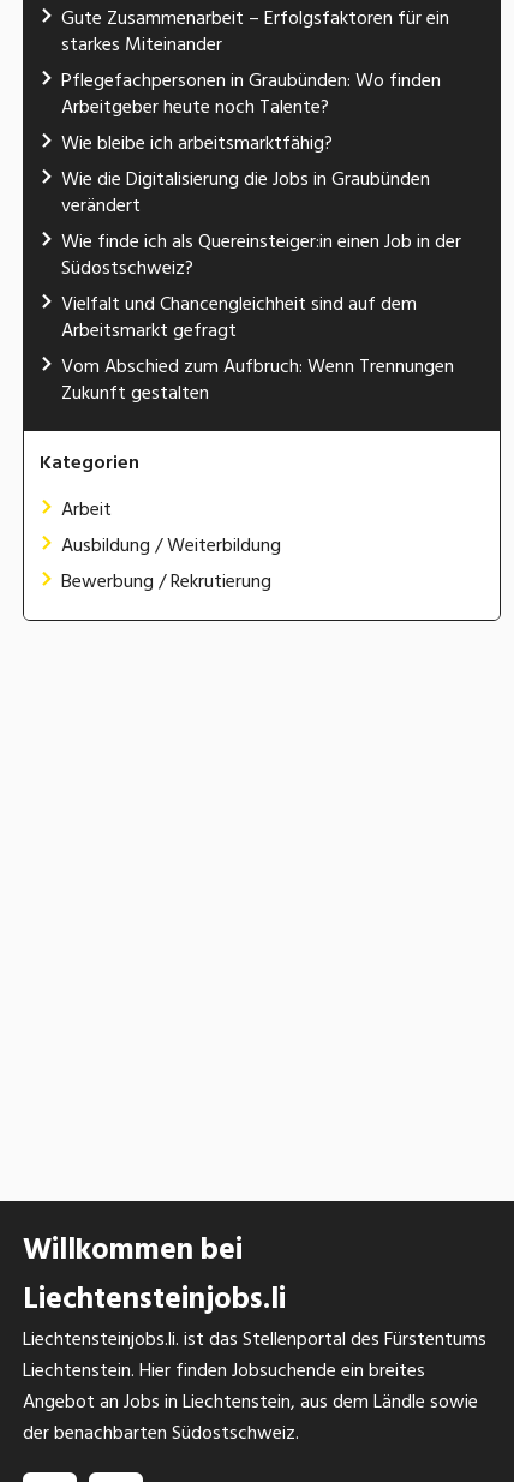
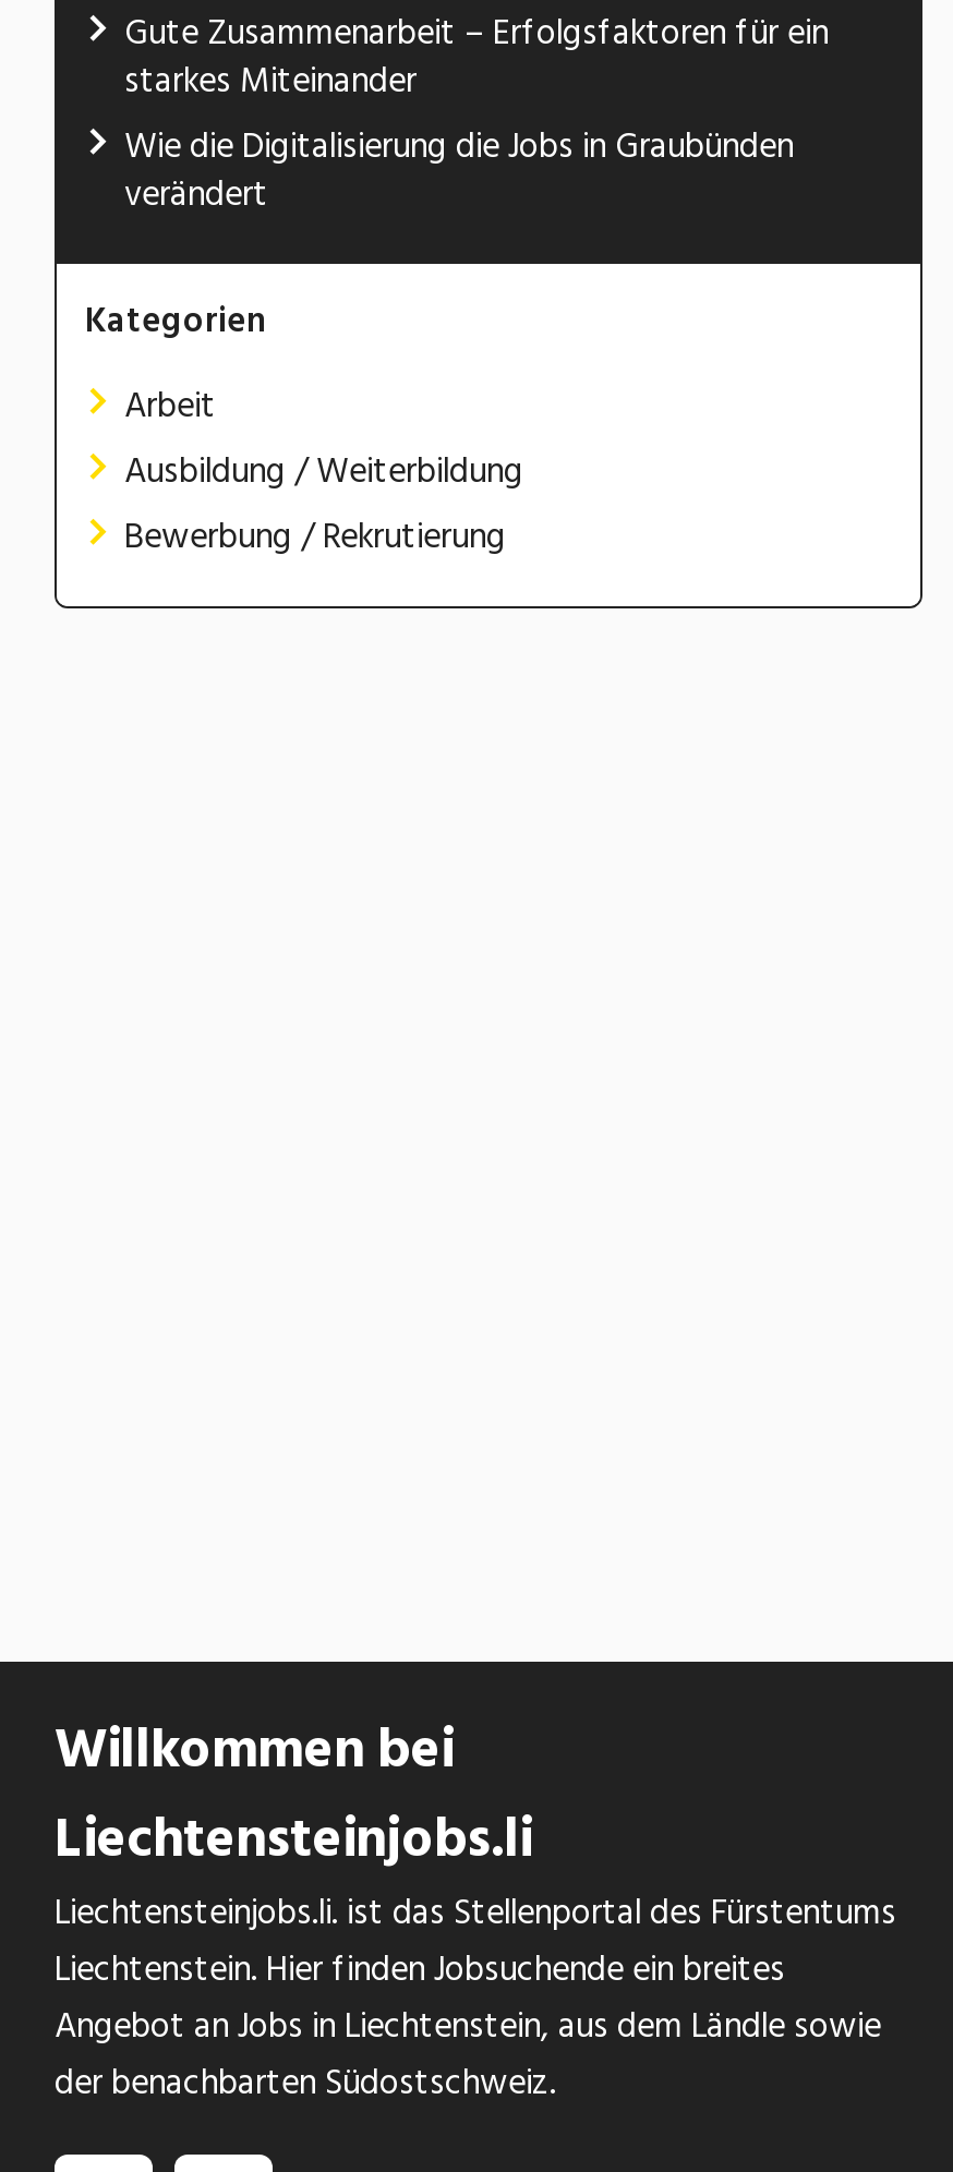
- Pflegefachpersonen in Graubünden: Wo finden
- Arbeitgeber heute noch Talente?
- Wie bleibe ich arbeitsmarktfähig?

- Wie finde ich als Quereinsteiger:in einen Job in der
- Südostschweiz?
- Vielfalt und Chancengleichheit sind auf dem
- Arbeitsmarkt gefragt
- Vom Abschied zum Aufbruch: Wenn Trennungen
- Zukunft gestalten
